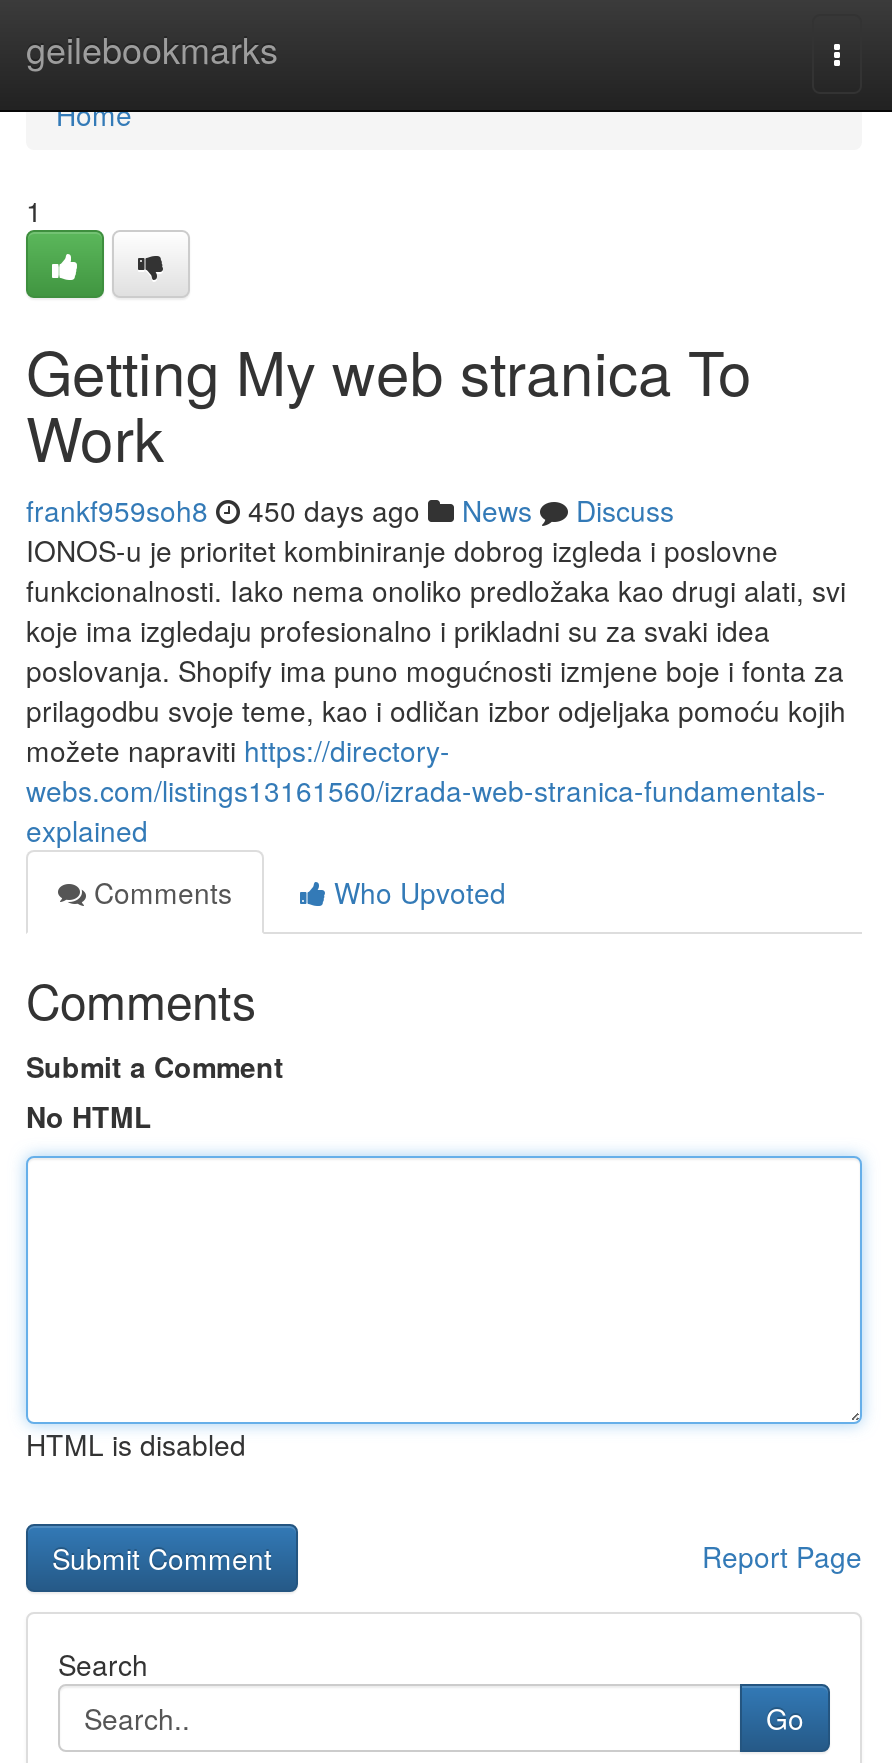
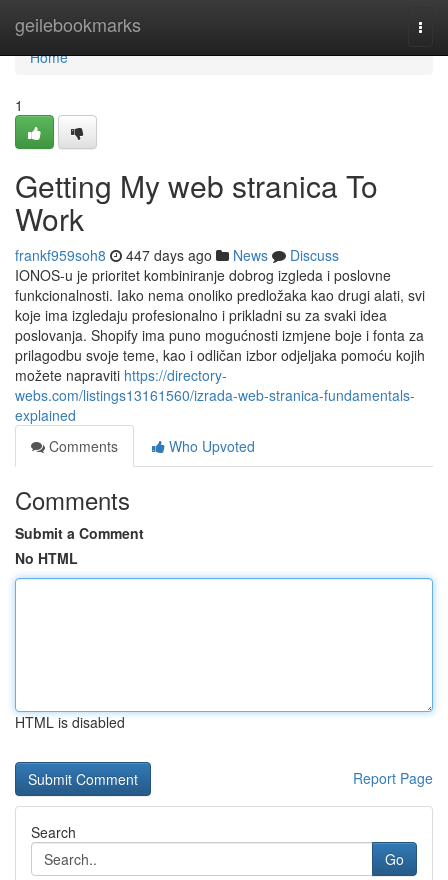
- frankf959soh8 450 days ago News Discuss
+ frankf959soh8 447 days ago News Discuss
